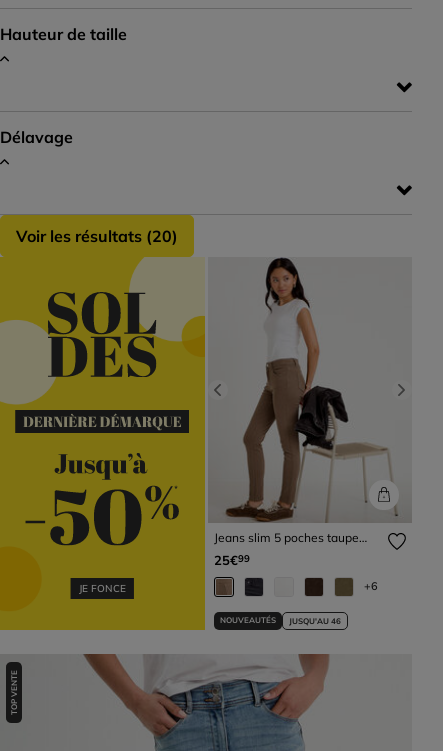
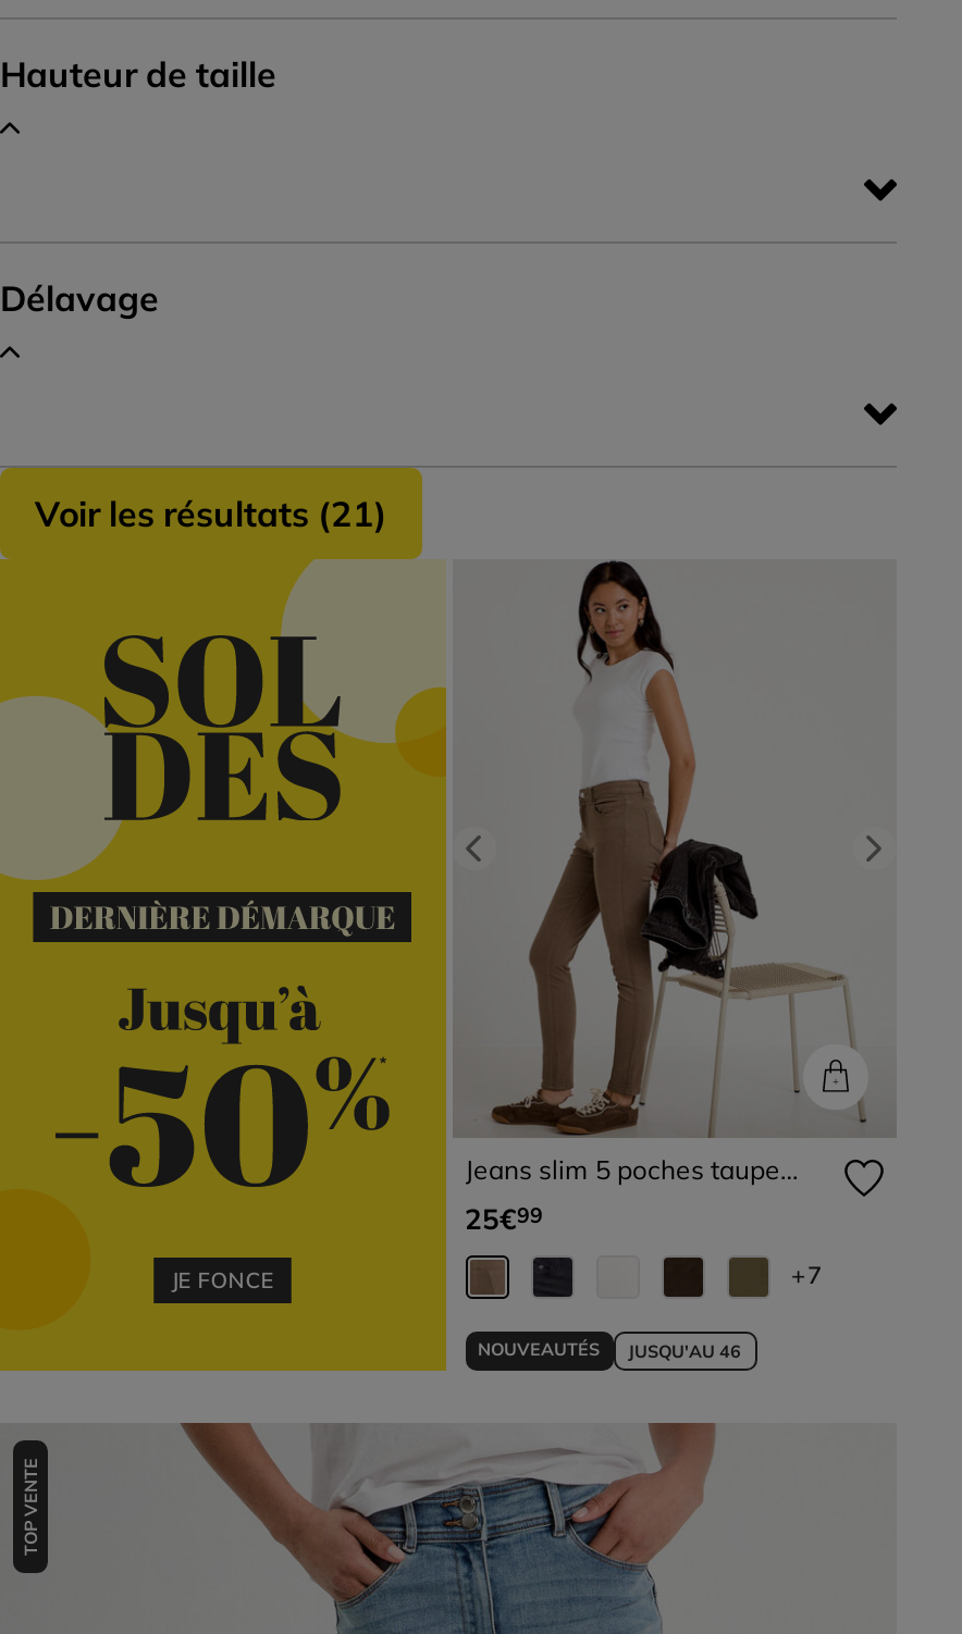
- Voir les résultats (20)
+ Voir les résultats (21)

- +6
+ +7
